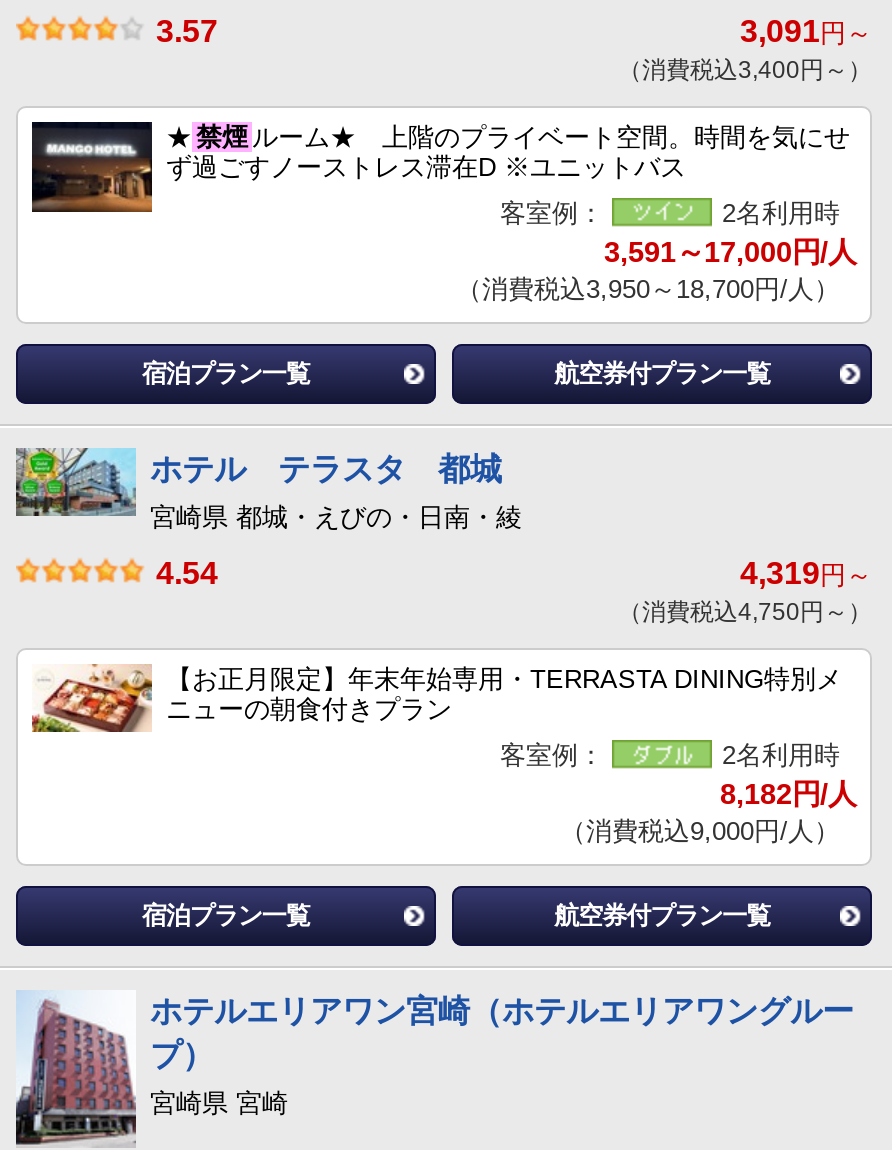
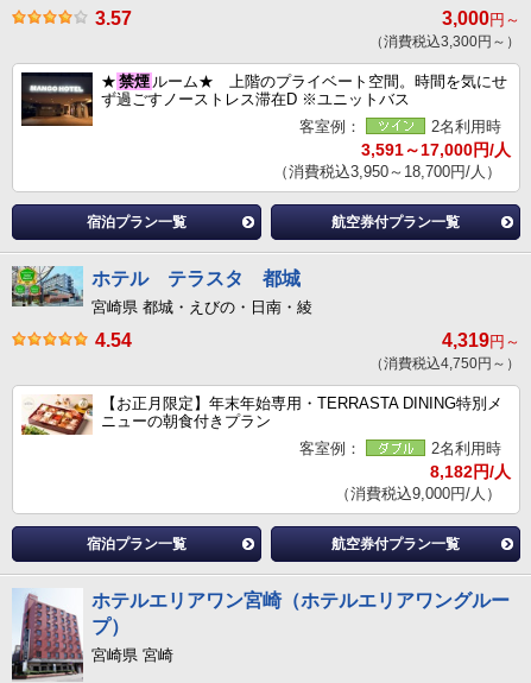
- 3,091円～
+ 3,000円～

- （消費税込3,400円～）
+ （消費税込3,300円～）
